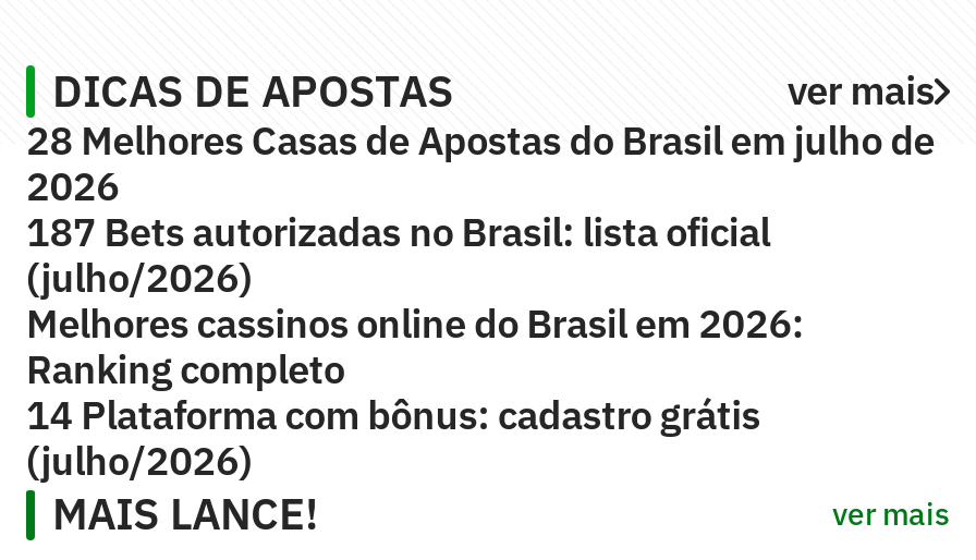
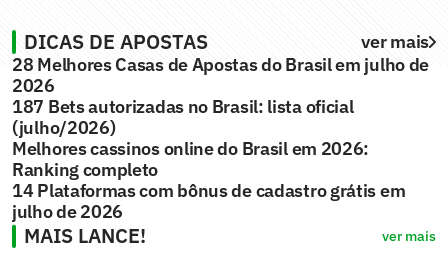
- 14 Plataforma com bônus: cadastro grátis
- (julho/2026)
+ 14 Plataformas com bônus de cadastro grátis em
+ julho de 2026
